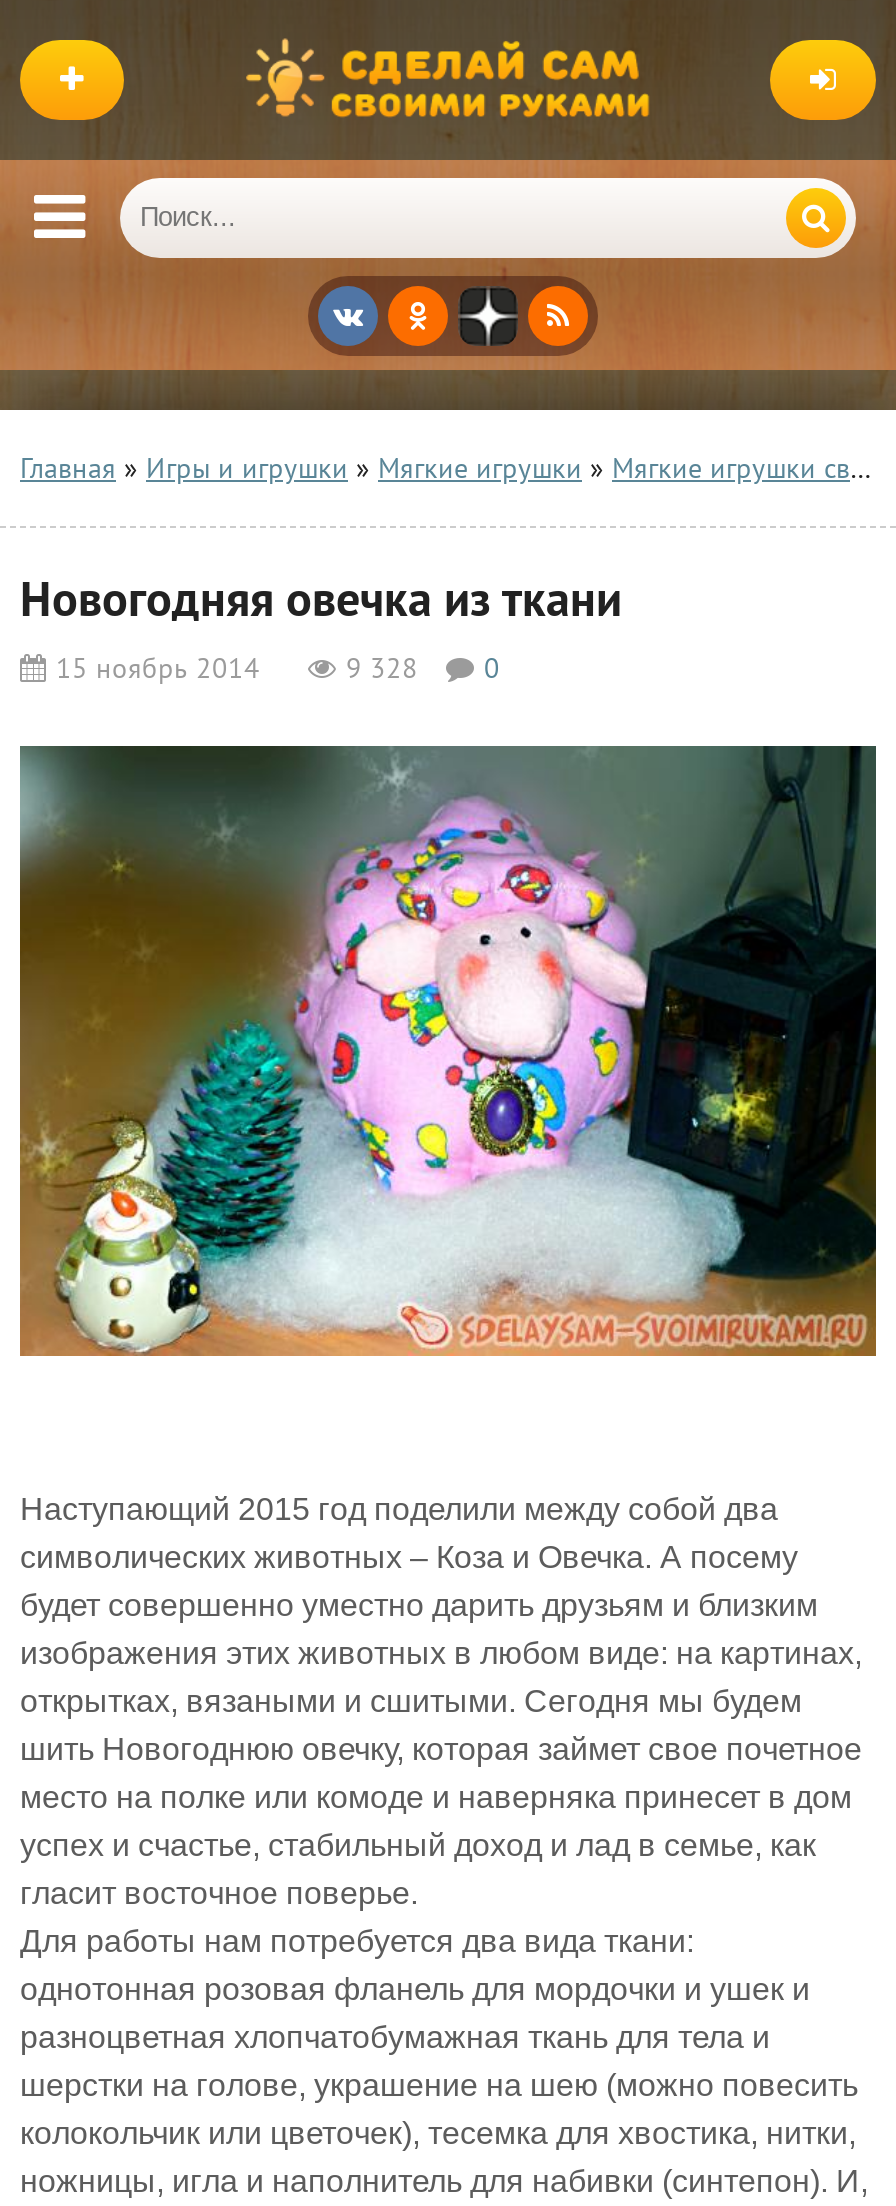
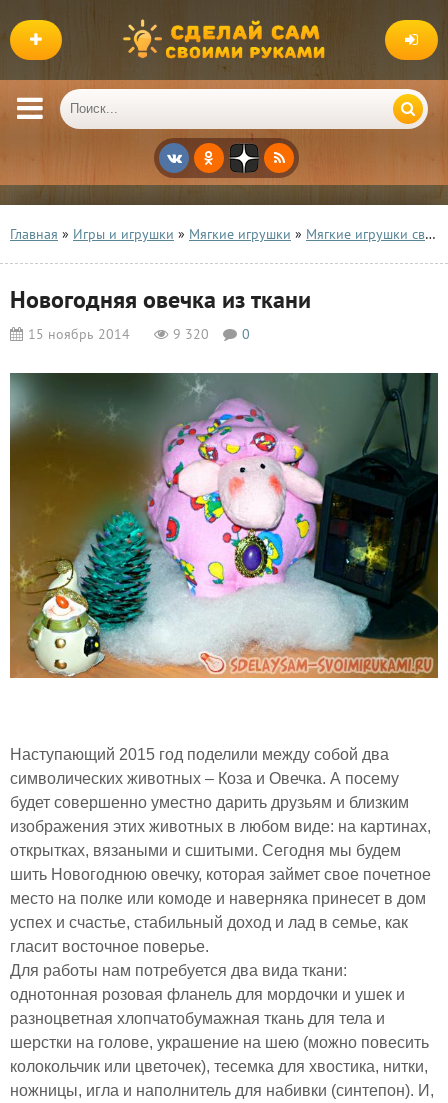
- 9 328 0
+ 9 320 0
